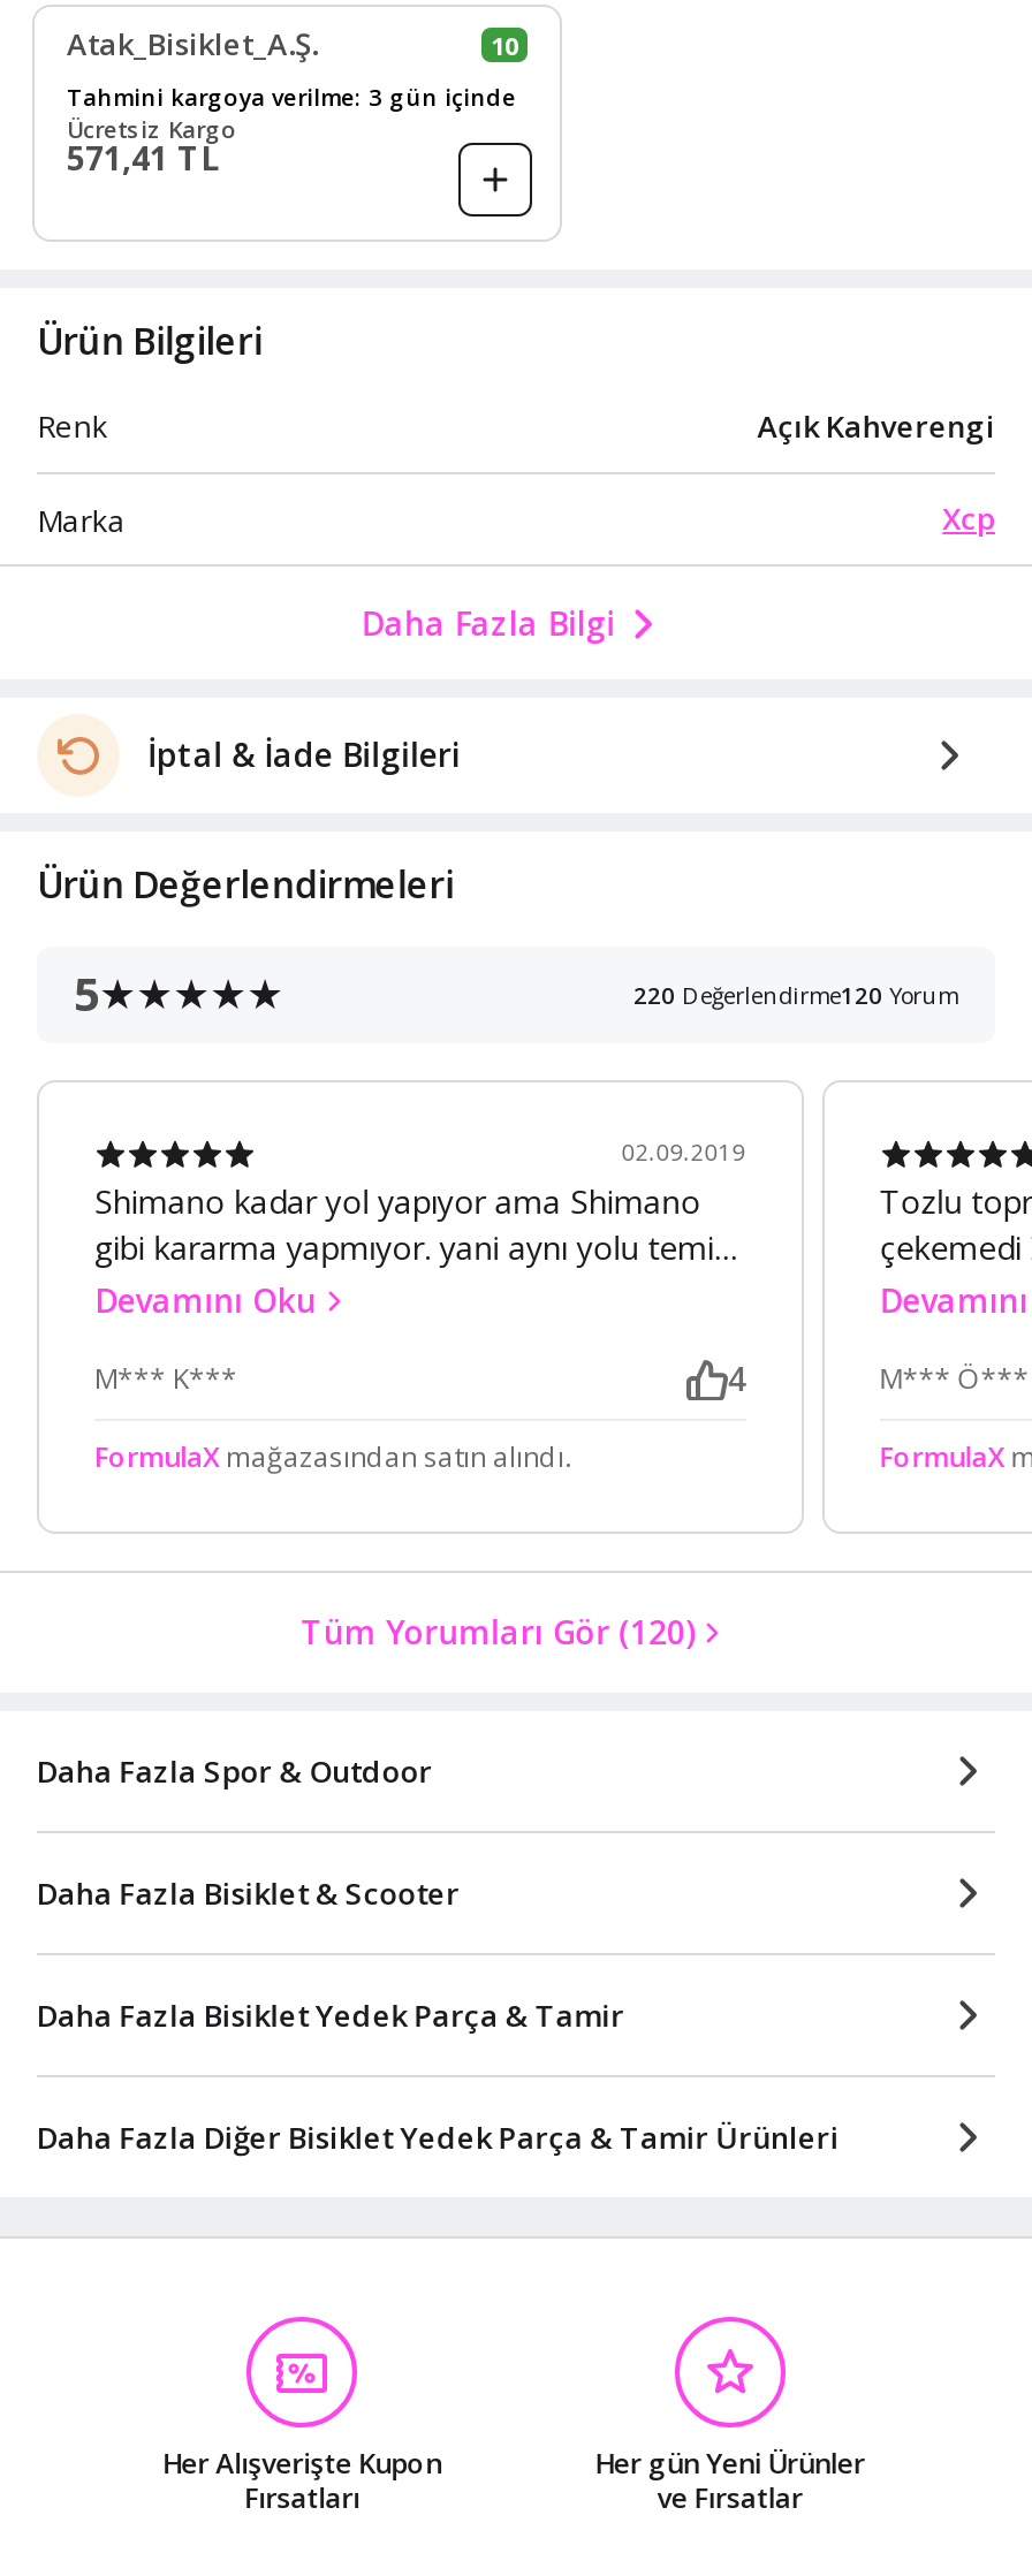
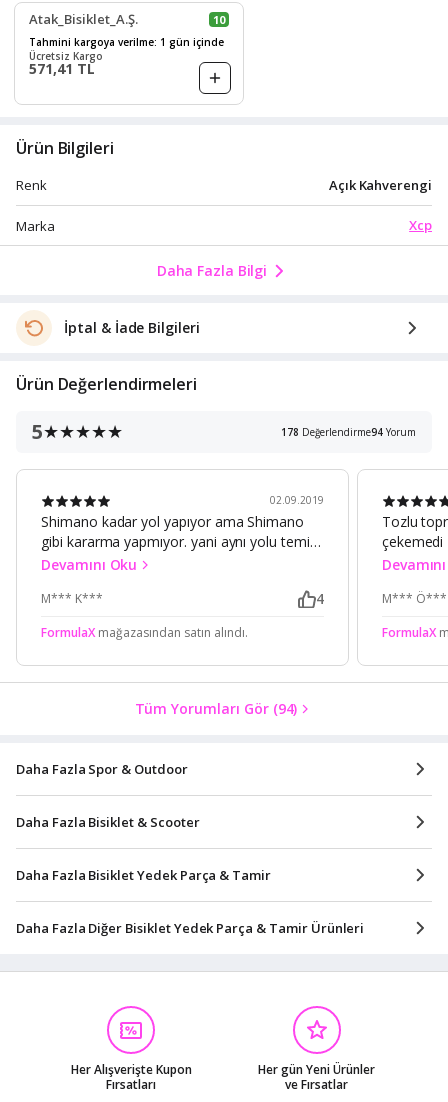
- Tahmini kargoya verilme: 3 gün içinde
+ Tahmini kargoya verilme: 1 gün içinde

- 220 Değerlendirme120 Yorum
+ 178 Değerlendirme94 Yorum

- Tüm Yorumları Gör (120)
+ Tüm Yorumları Gör (94)
